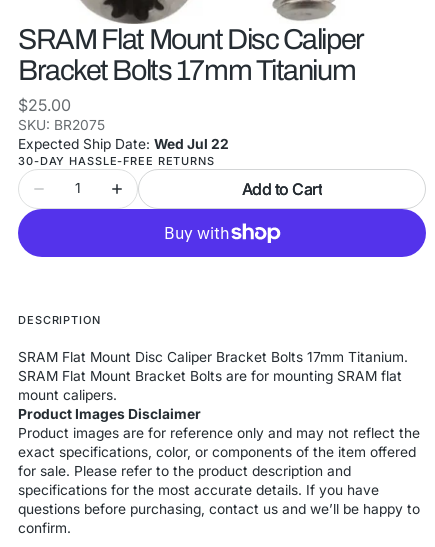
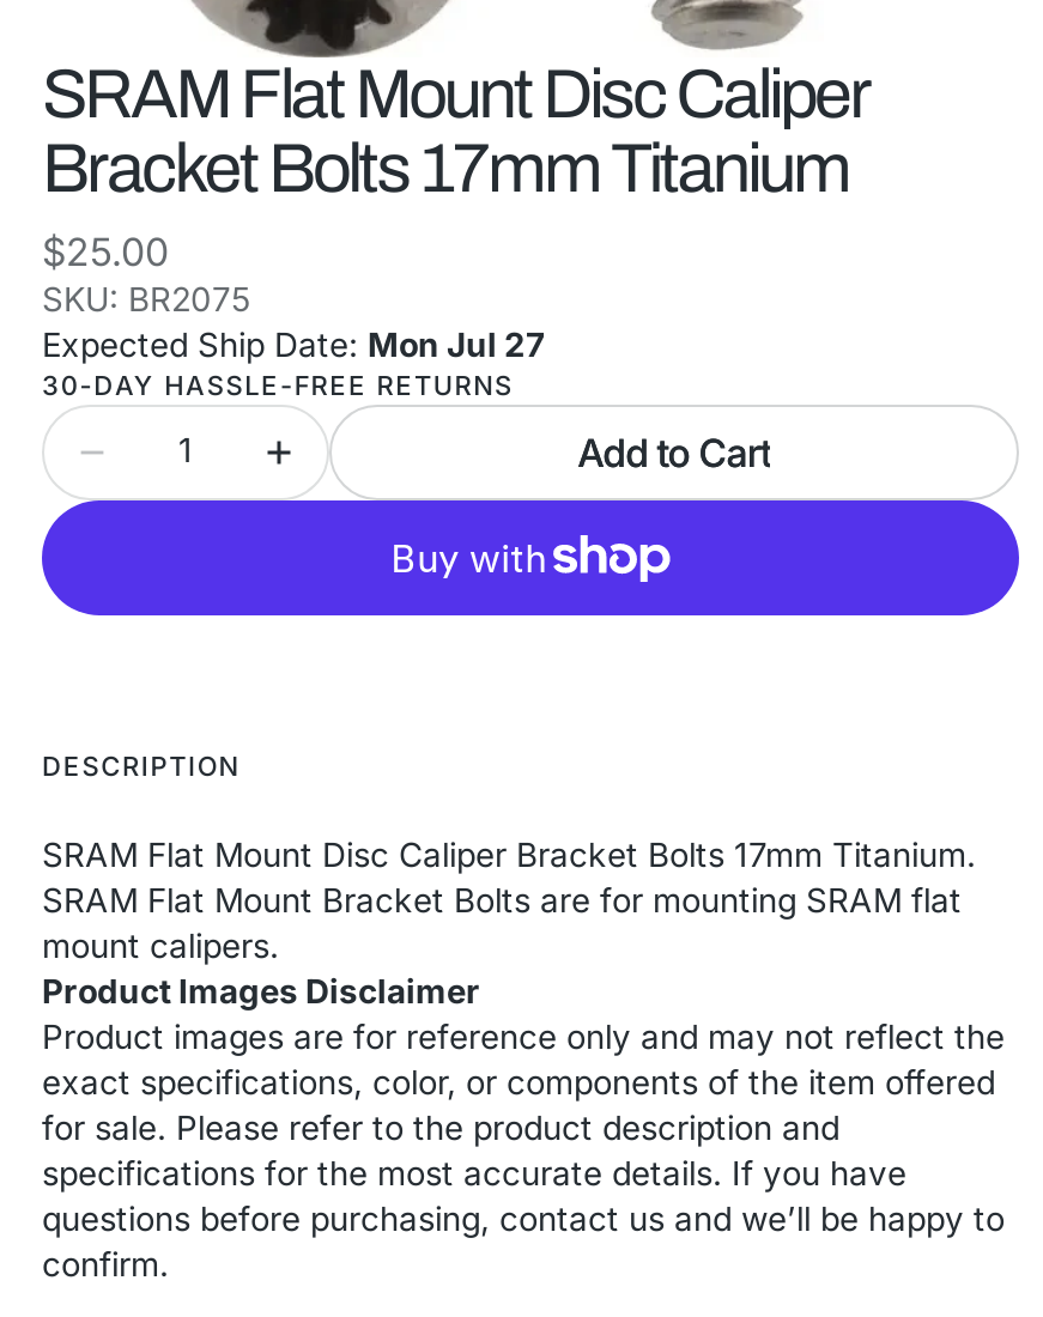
- Expected Ship Date: Wed Jul 22
+ Expected Ship Date: Mon Jul 27
